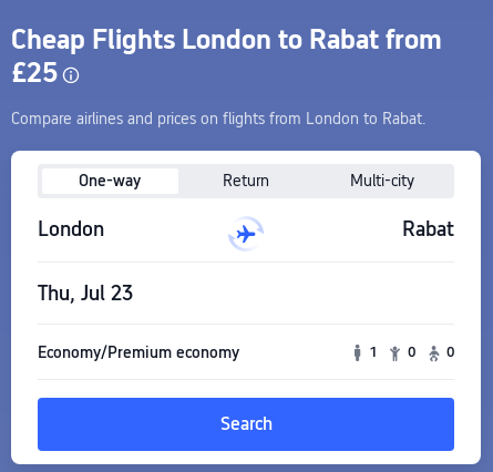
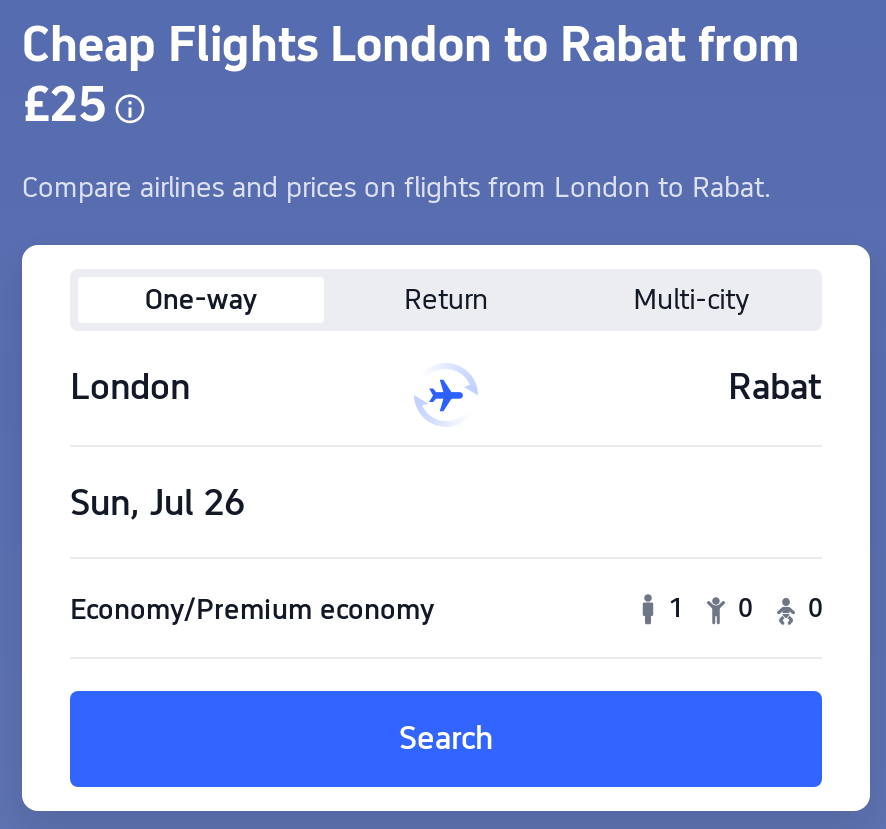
- Thu, Jul 23
+ Sun, Jul 26
